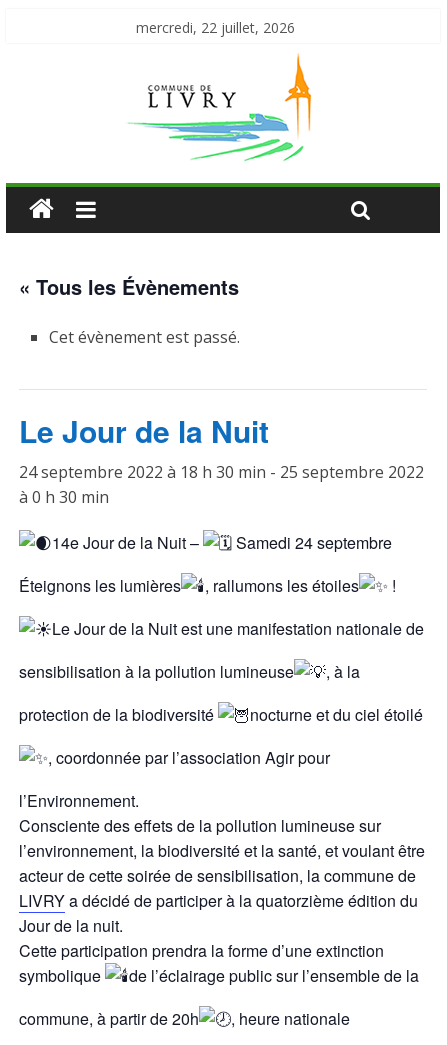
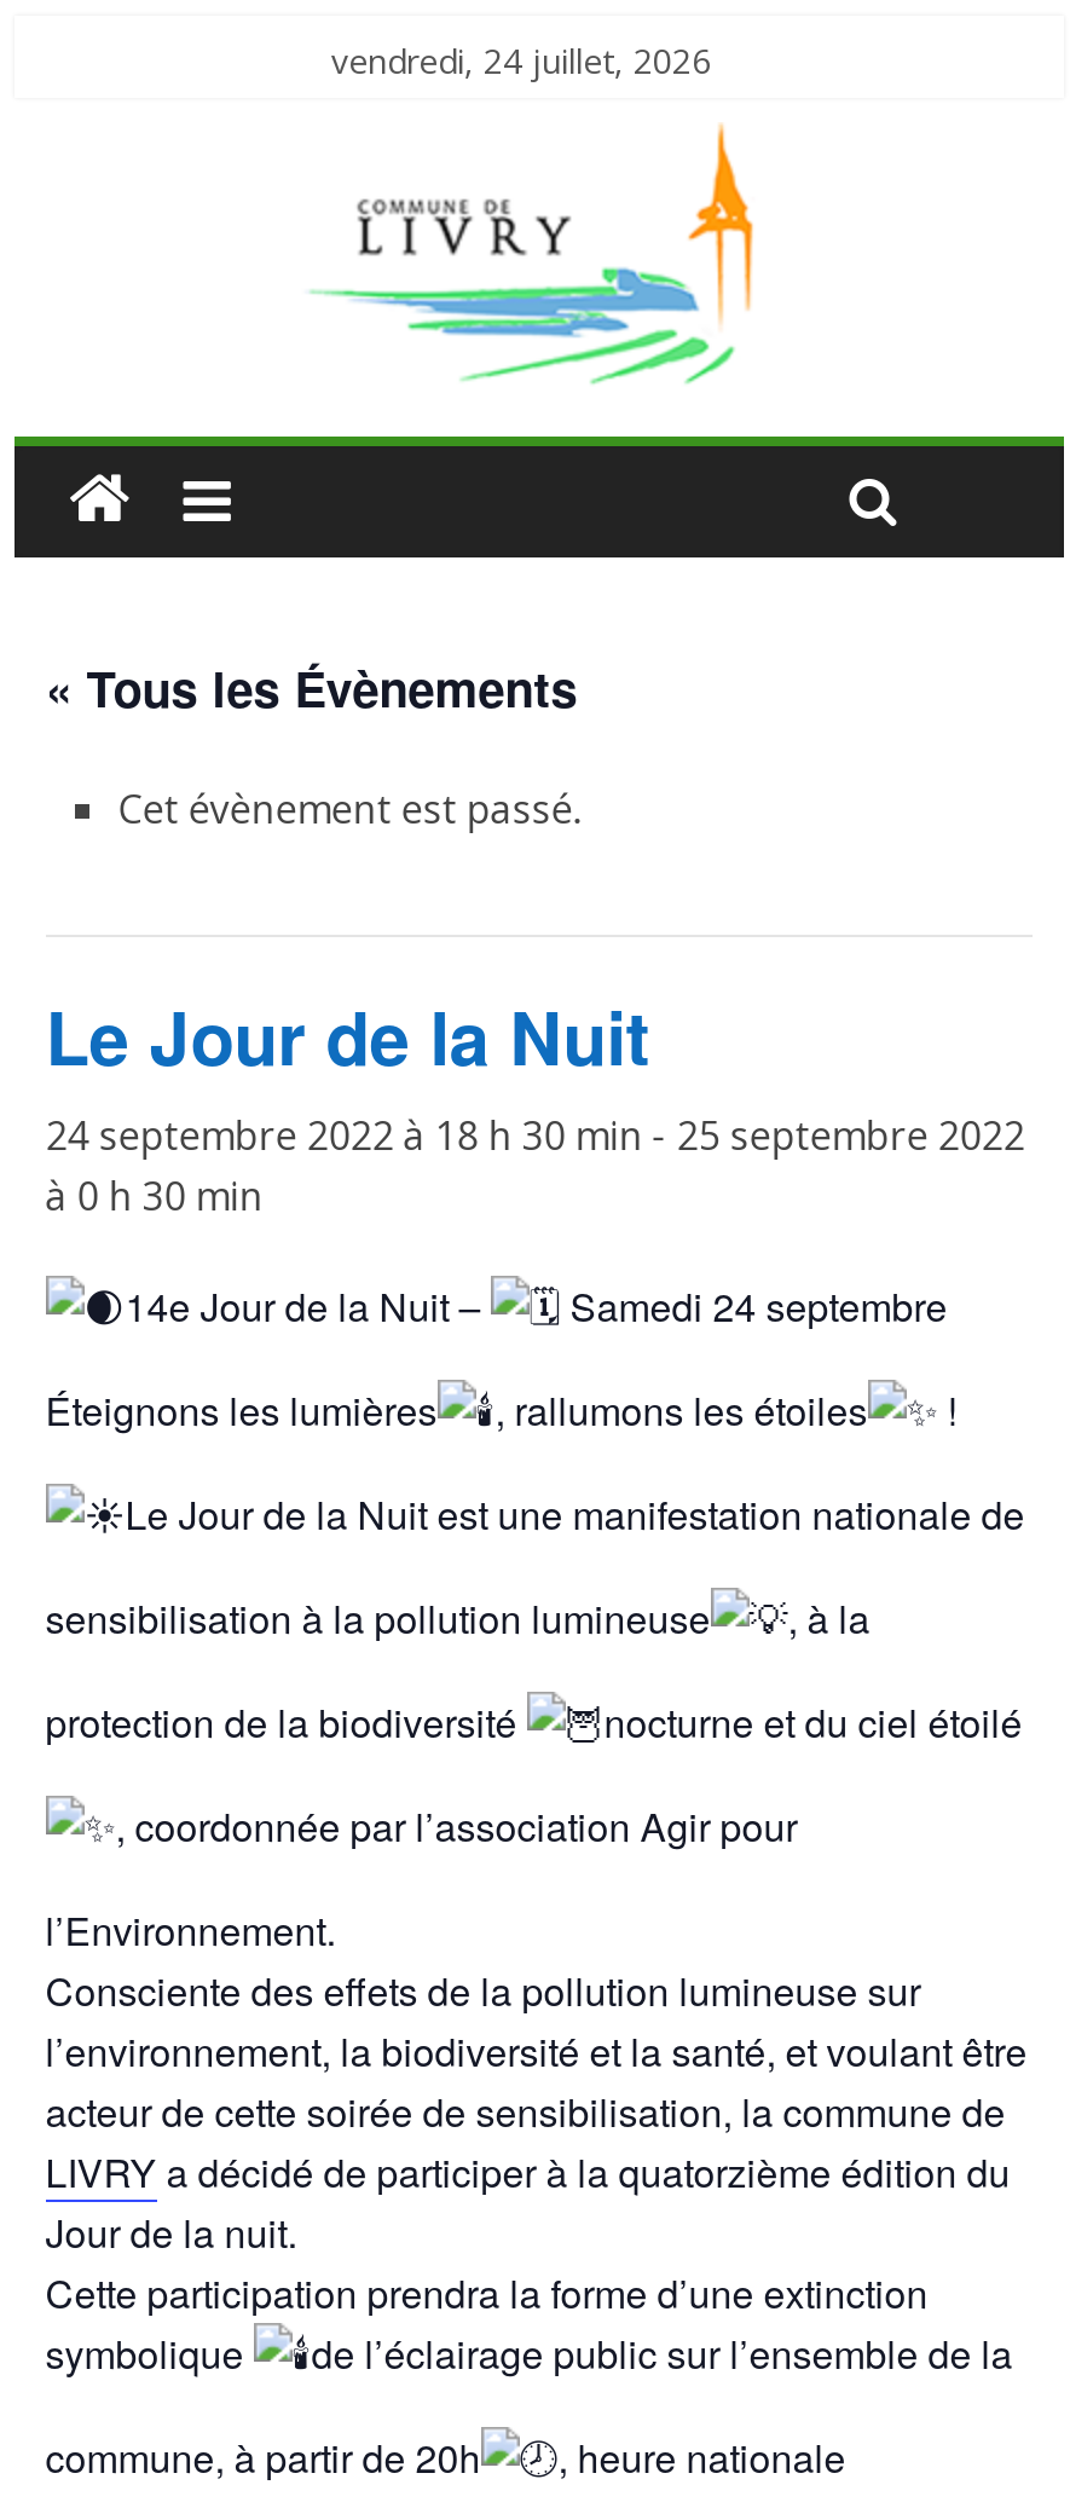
- mercredi, 22 juillet, 2026
+ vendredi, 24 juillet, 2026
